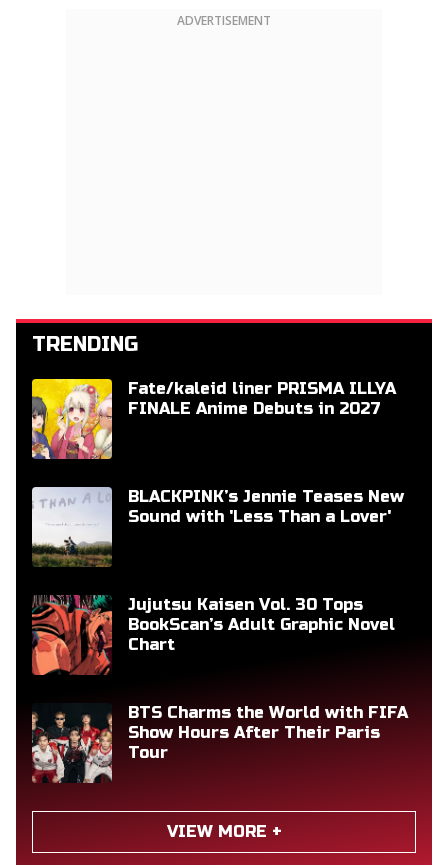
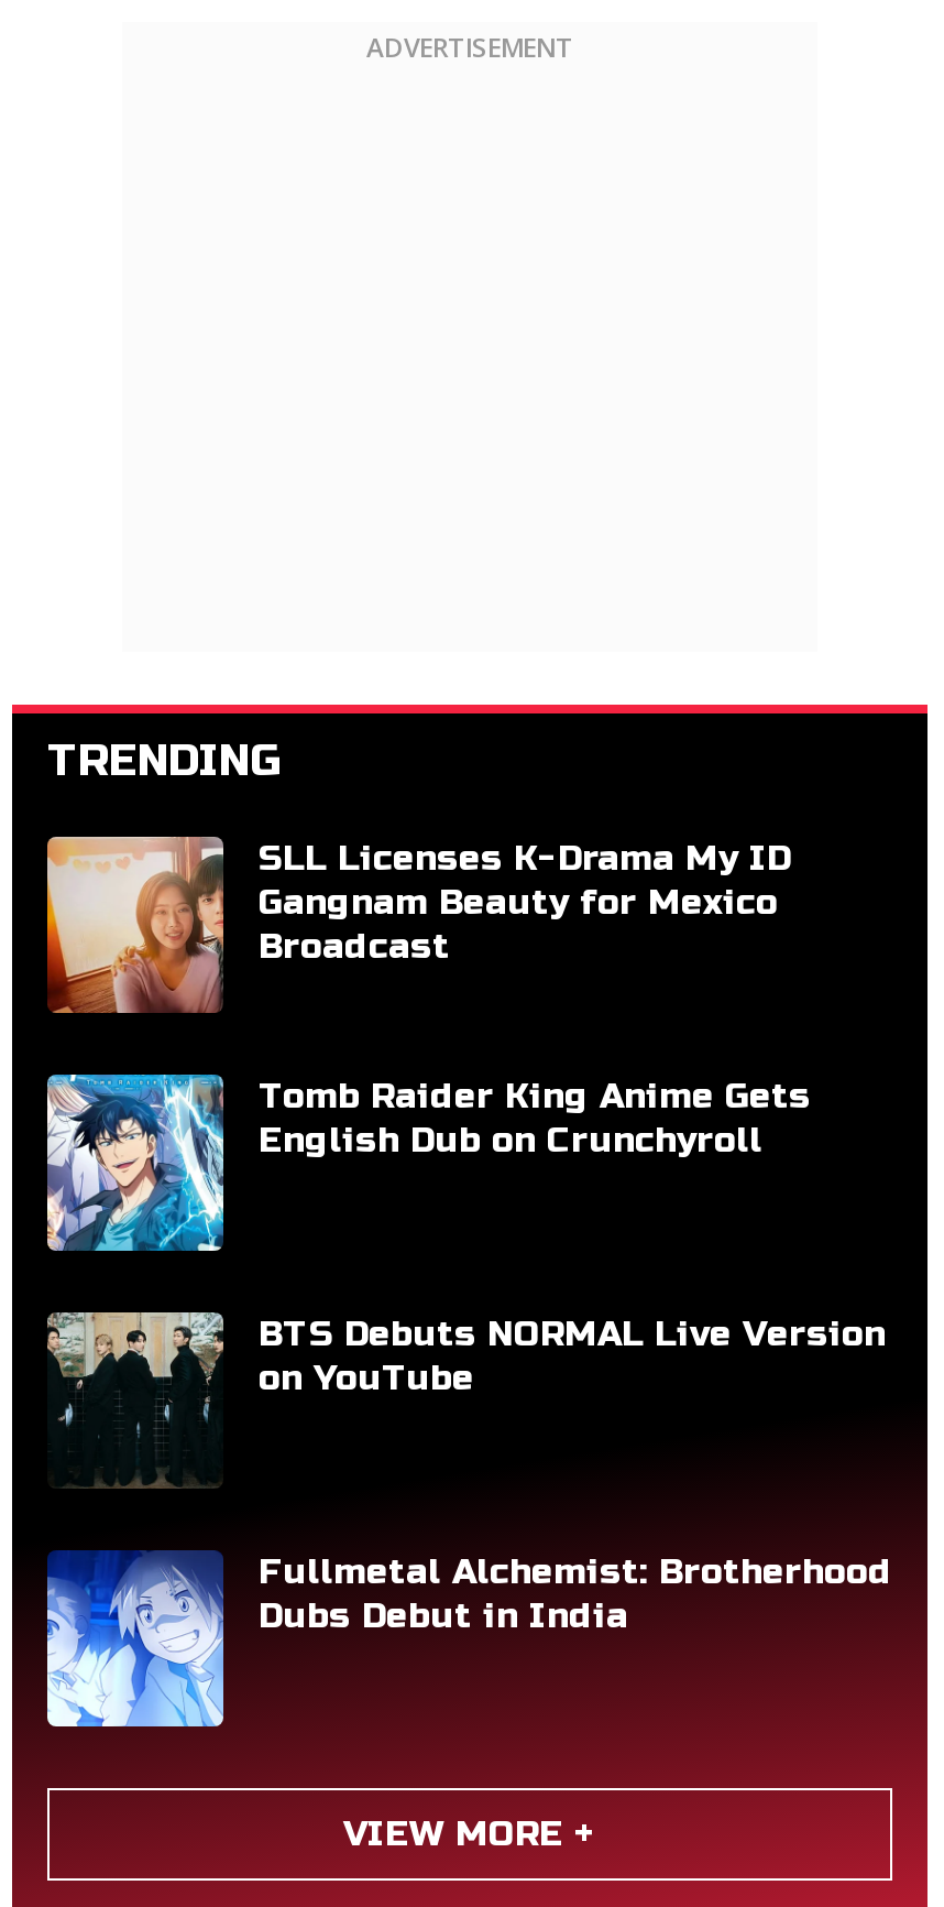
- [image]
- Fate/kaleid liner PRISMA ILLYA
- FINALE Anime Debuts in 2027
+ [image]
+ SLL Licenses K-Drama My ID
+ Gangnam Beauty for Mexico
+ Broadcast

- [image]
- BLACKPINK’s Jennie Teases New
- Sound with 'Less Than a Lover'
+ [image]
+ Tomb Raider King Anime Gets
+ English Dub on Crunchyroll

- [image]
- Jujutsu Kaisen Vol. 30 Tops
- BookScan’s Adult Graphic Novel
- Chart
+ [image]
+ BTS Debuts NORMAL Live Version
+ on YouTube

- [image]
- BTS Charms the World with FIFA
- Show Hours After Their Paris
- Tour
+ [image]
+ Fullmetal Alchemist: Brotherhood
+ Dubs Debut in India
